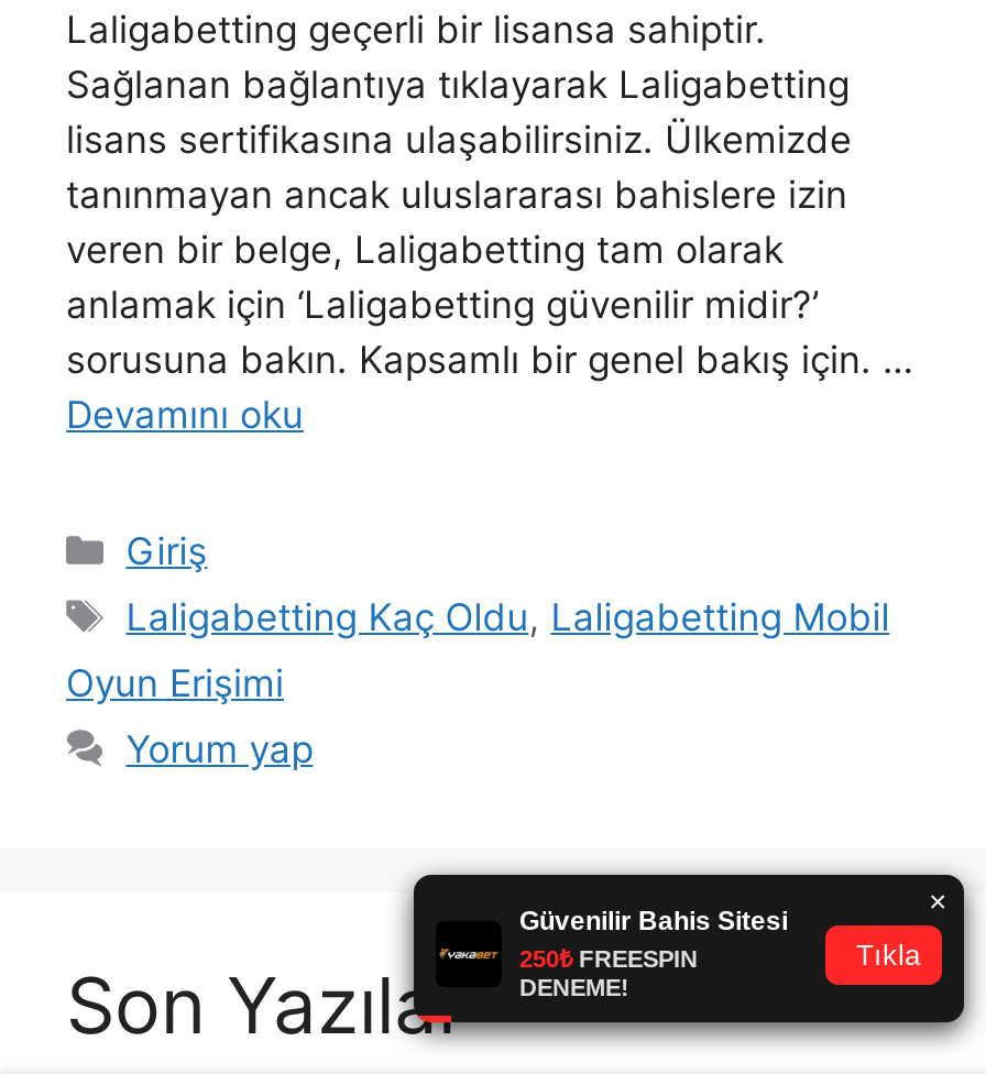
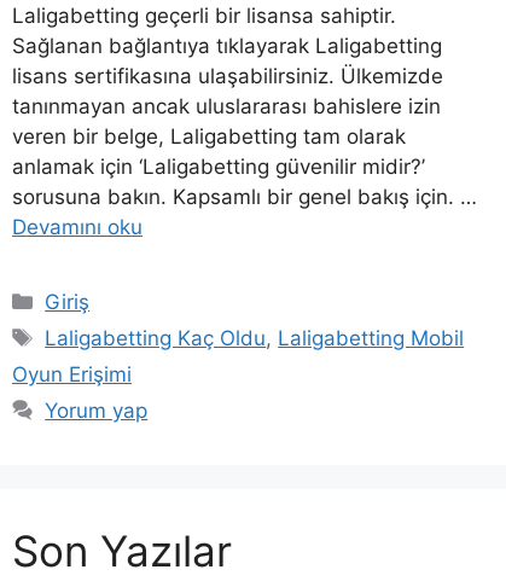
- [image]
